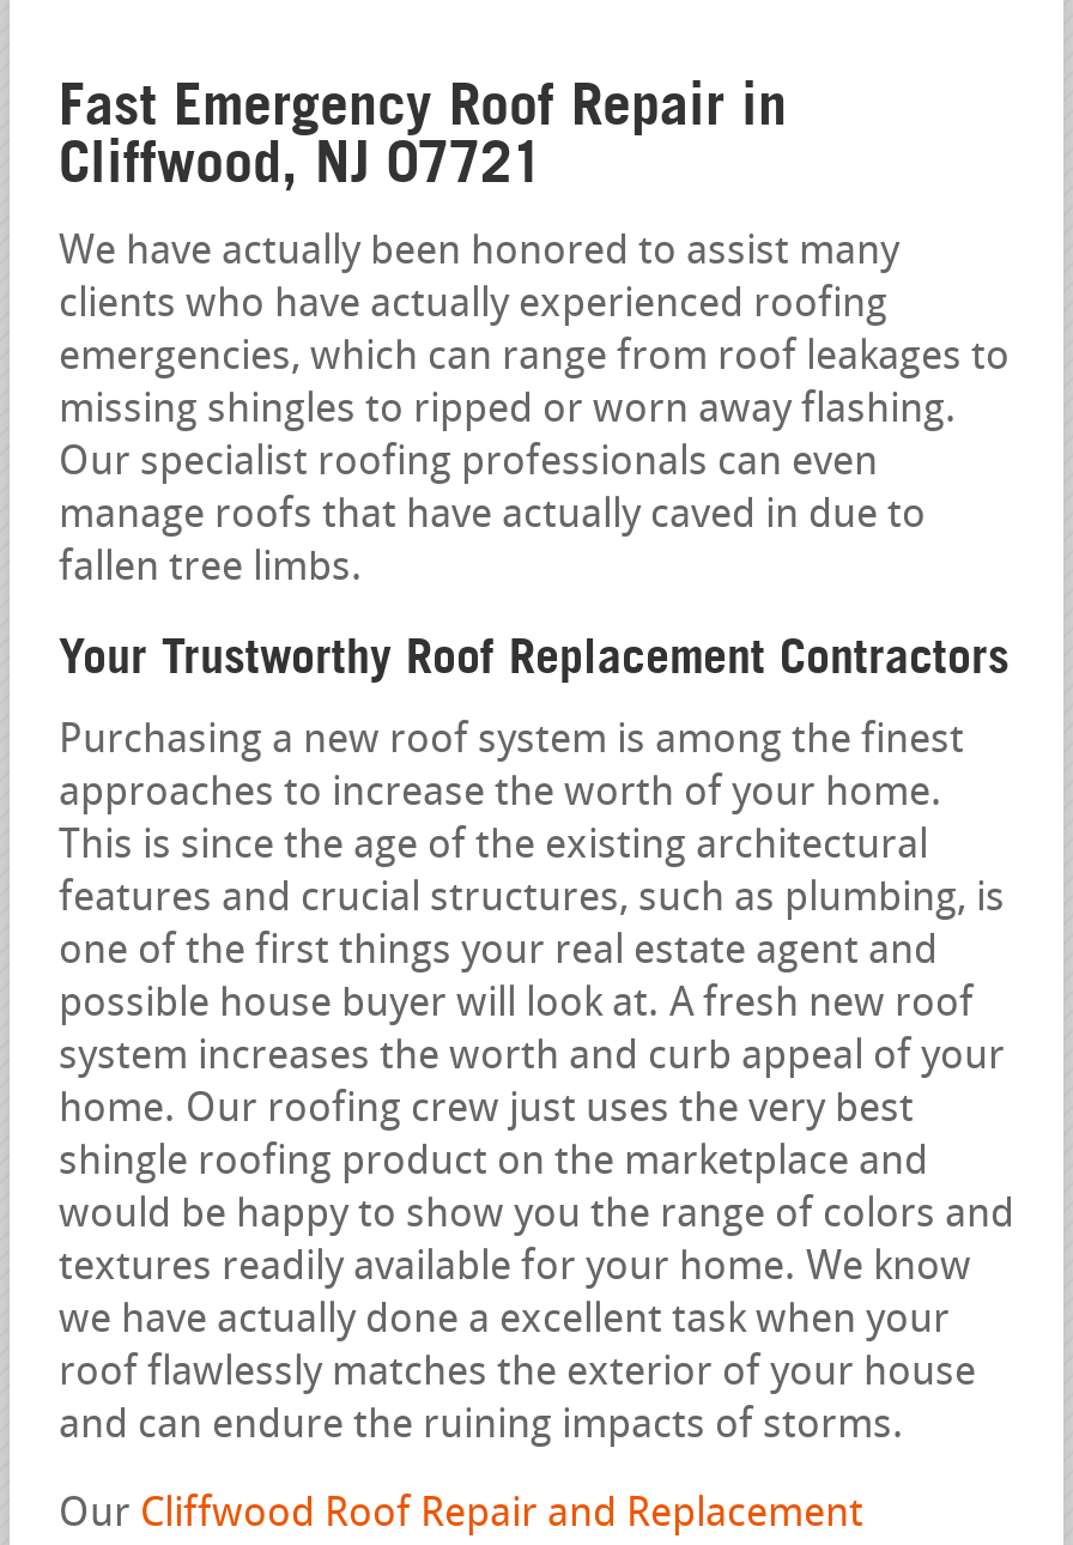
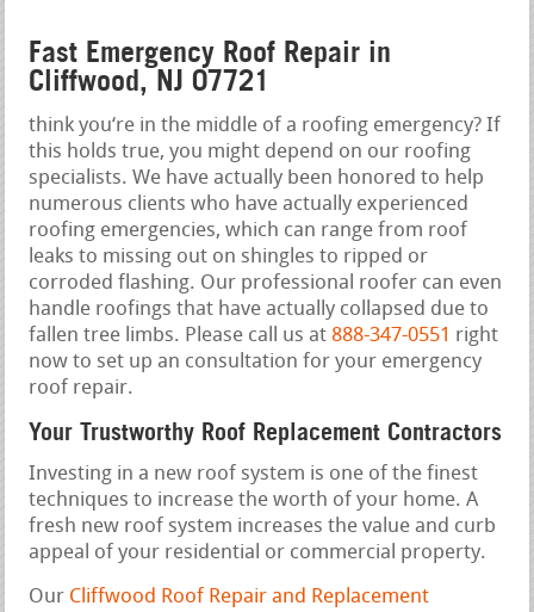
- We have actually been honored to assist many
- clients who have actually experienced roofing
- emergencies, which can range from roof leakages to
- missing shingles to ripped or worn away flashing.
- Our specialist roofing professionals can even
- manage roofs that have actually caved in due to
- fallen tree limbs.
+ think you‘re in the middle of a roofing emergency? If
+ this holds true, you might depend on our roofing
+ specialists. We have actually been honored to help
+ numerous clients who have actually experienced
+ roofing emergencies, which can range from roof
+ leaks to missing out on shingles to ripped or
+ corroded flashing. Our professional roofer can even
+ handle roofings that have actually collapsed due to
+ fallen tree limbs. Please call us at 888-347-0551 right
+ now to set up an consultation for your emergency
+ roof repair.

moved down: Your Trustworthy Roof Replacement Contractors

- Purchasing a new roof system is among the finest
- approaches to increase the worth of your home.
- This is since the age of the existing architectural
- features and crucial structures, such as plumbing, is
- one of the first things your real estate agent and
- possible house buyer will look at. A fresh new roof
- system increases the worth and curb appeal of your
- home. Our roofing crew just uses the very best
- shingle roofing product on the marketplace and
- would be happy to show you the range of colors and
- textures readily available for your home. We know
- we have actually done a excellent task when your
- roof flawlessly matches the exterior of your house
- and can endure the ruining impacts of storms.
+ Investing in a new roof system is one of the finest
+ techniques to increase the worth of your home. A
+ fresh new roof system increases the value and curb
+ appeal of your residential or commercial property.
